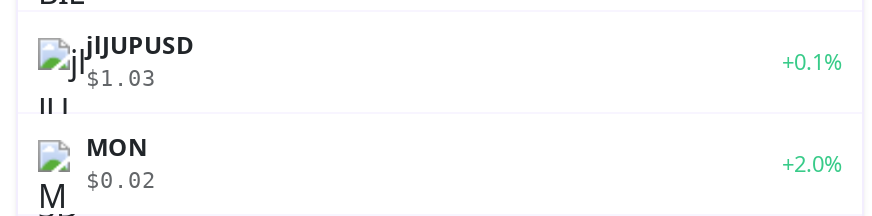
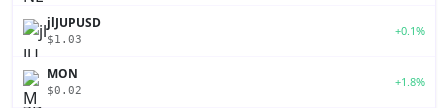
- +2.0%
+ +1.8%
